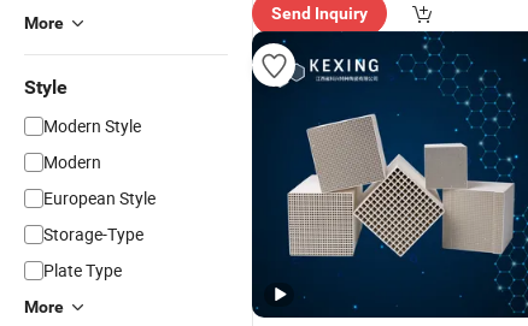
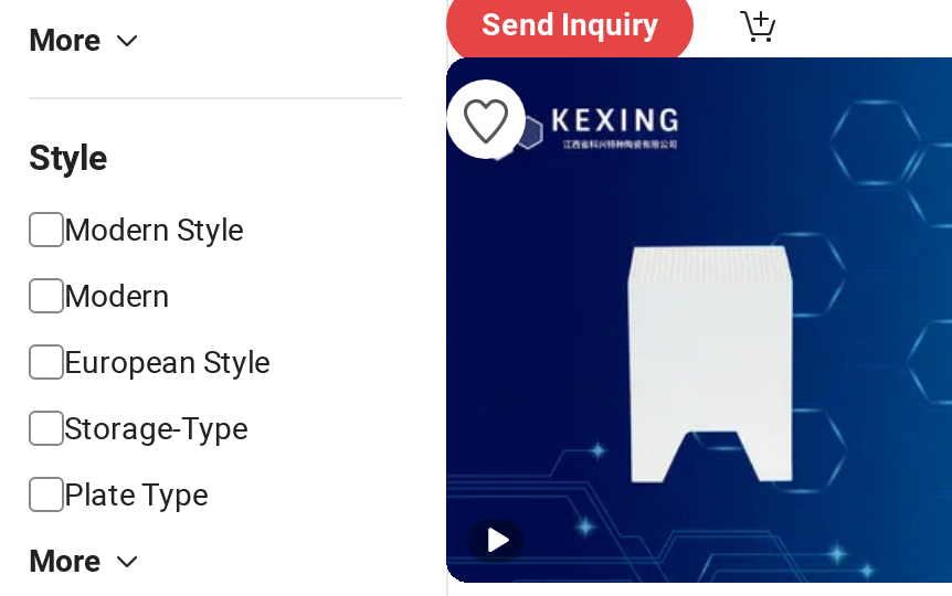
- [image]
+ [image]
